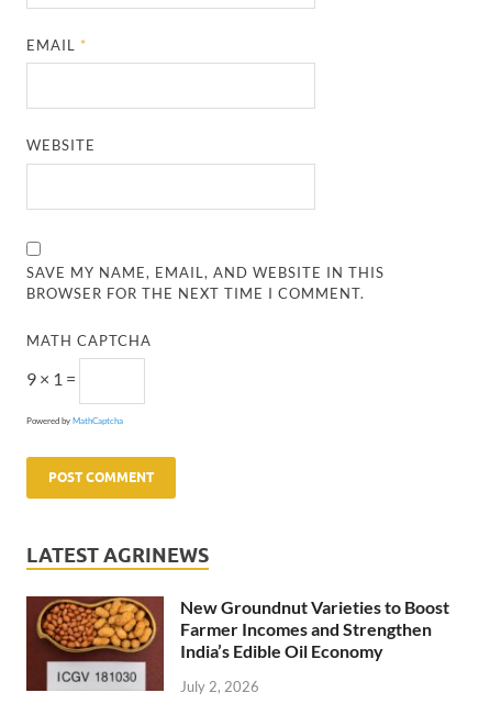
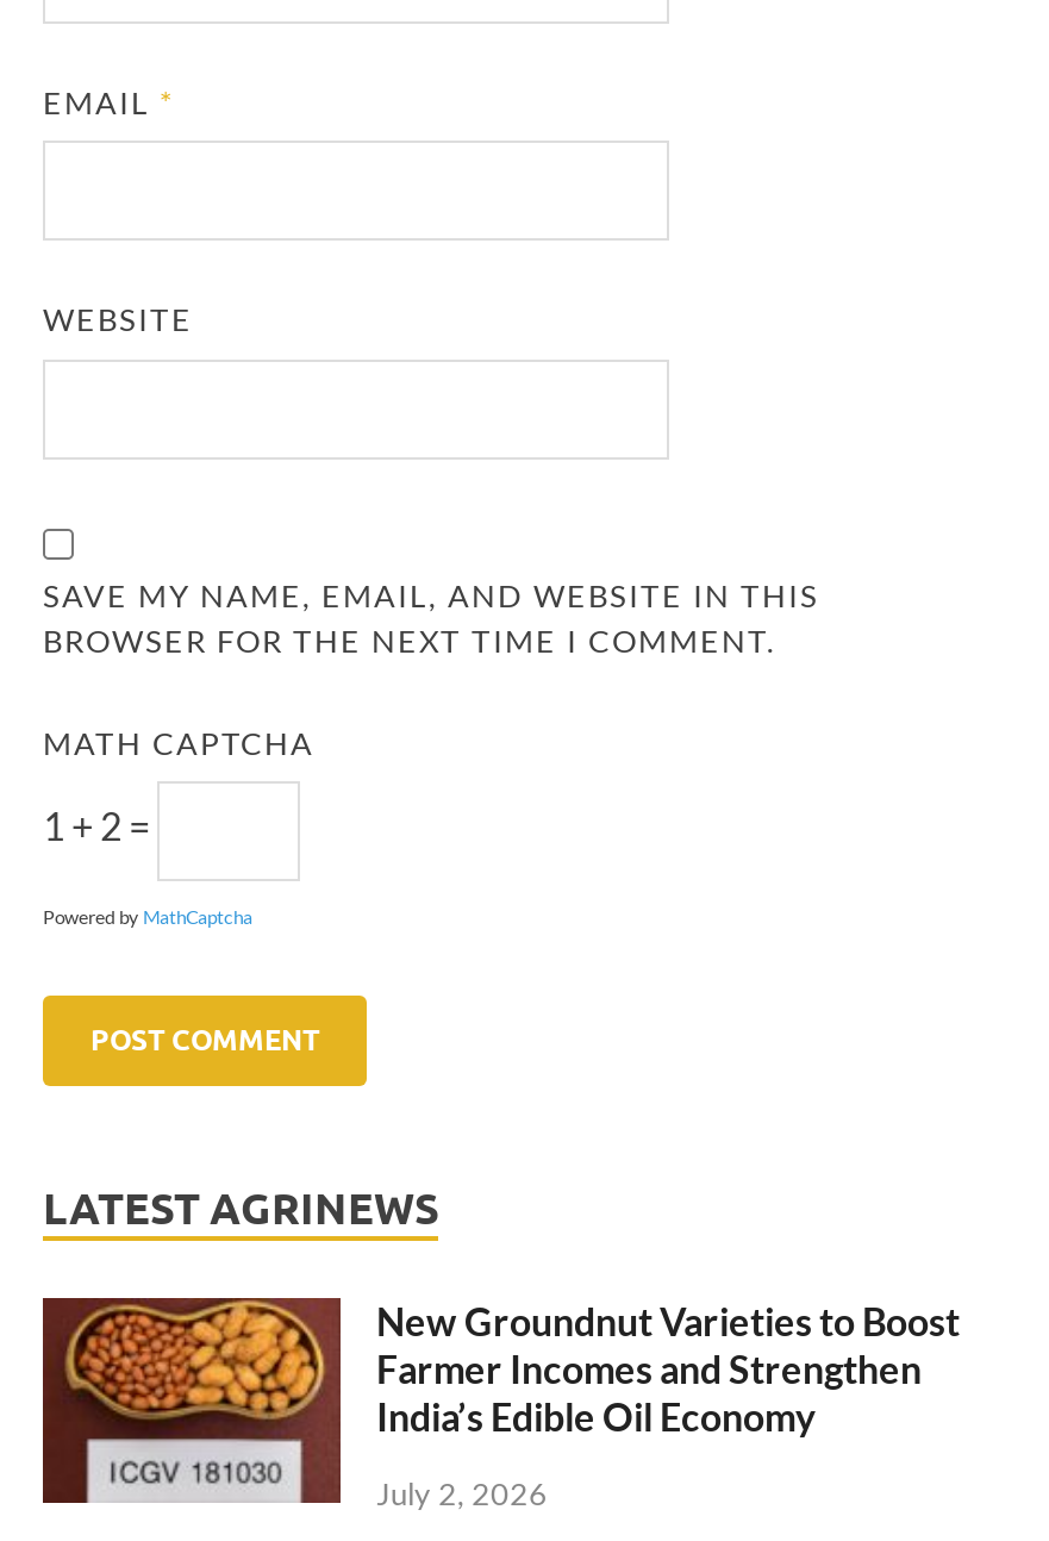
- 9 × 1 =
+ 1 + 2 =
